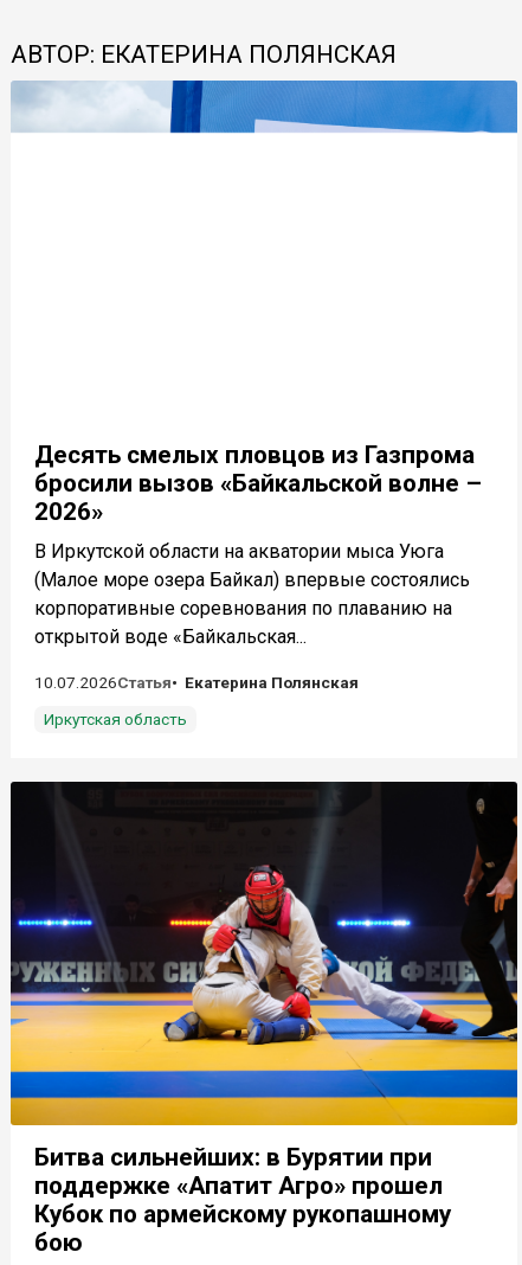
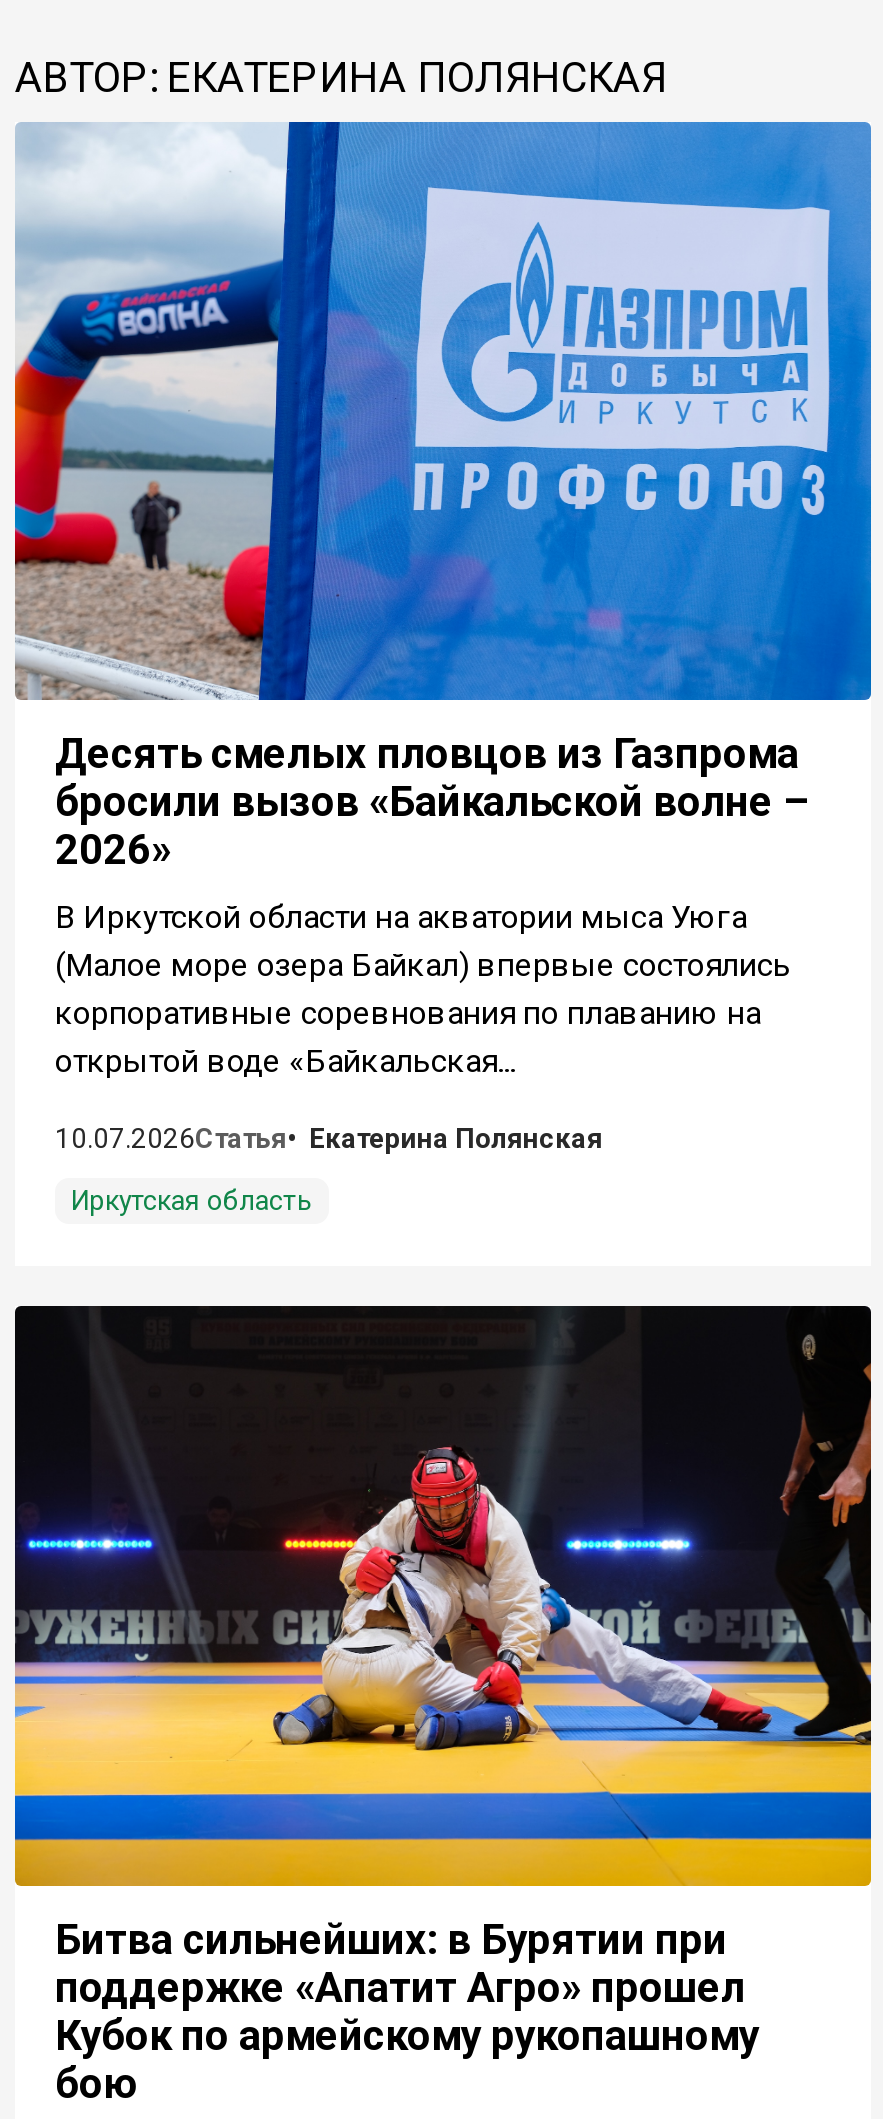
+ [image]
